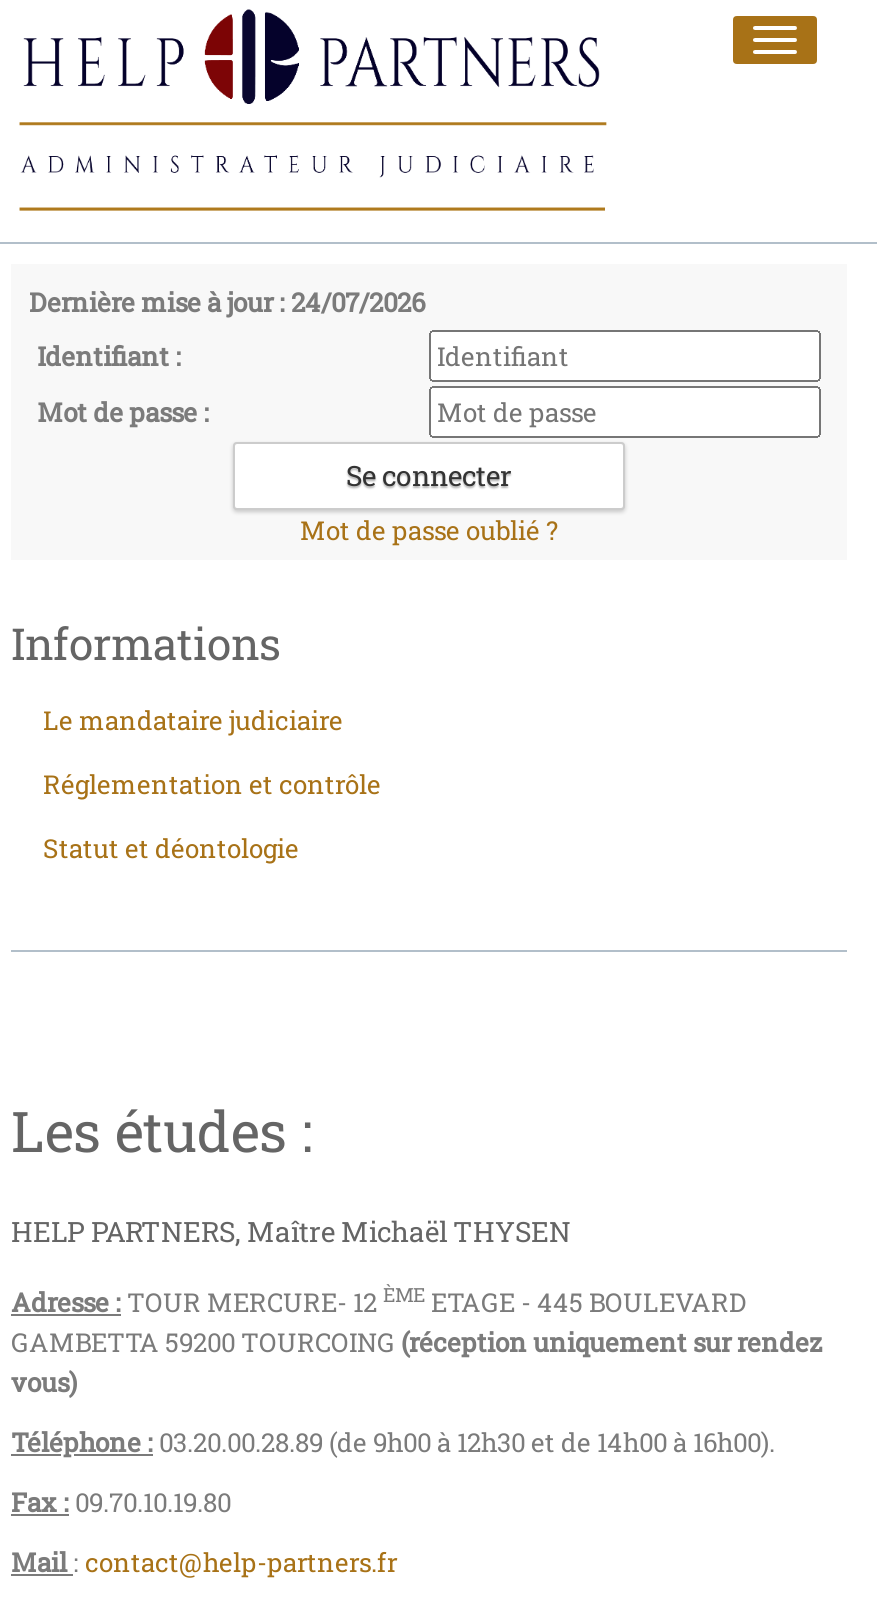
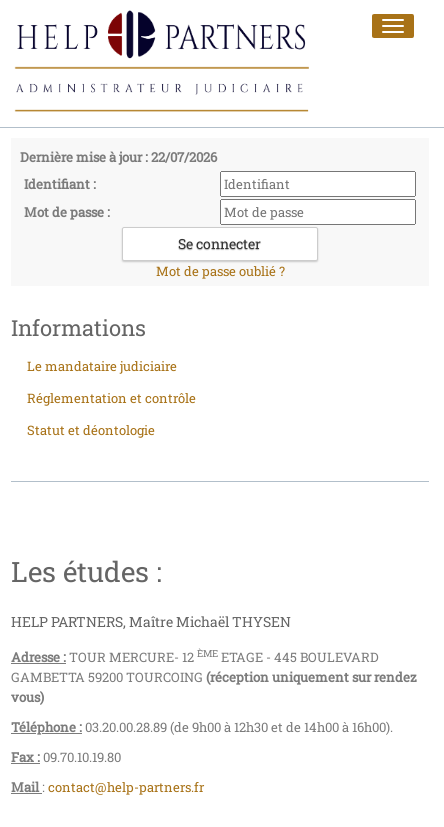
- Dernière mise à jour : 24/07/2026
+ Dernière mise à jour : 22/07/2026
